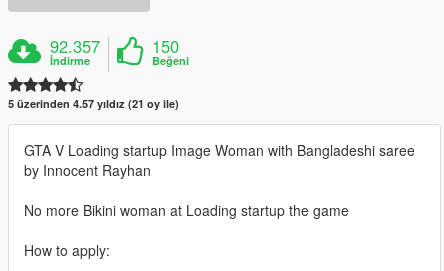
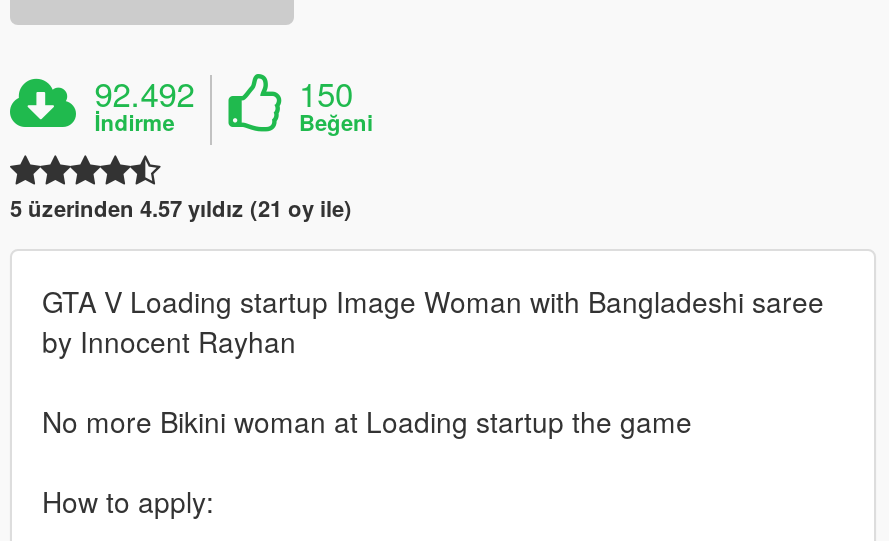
- 92.357
+ 92.492
